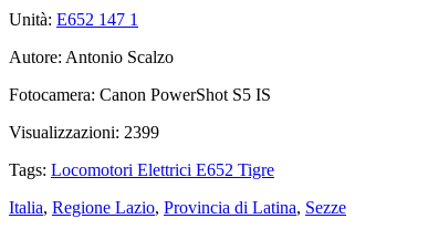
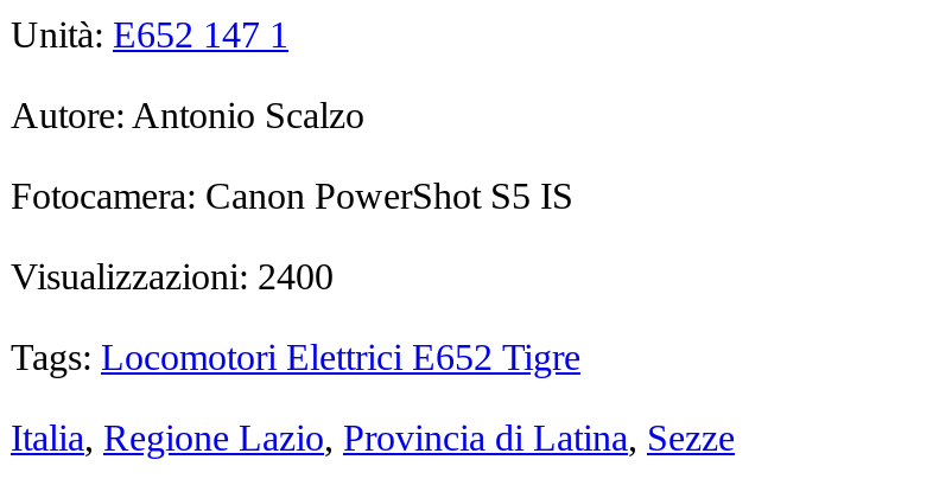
- Visualizzazioni: 2399
+ Visualizzazioni: 2400
